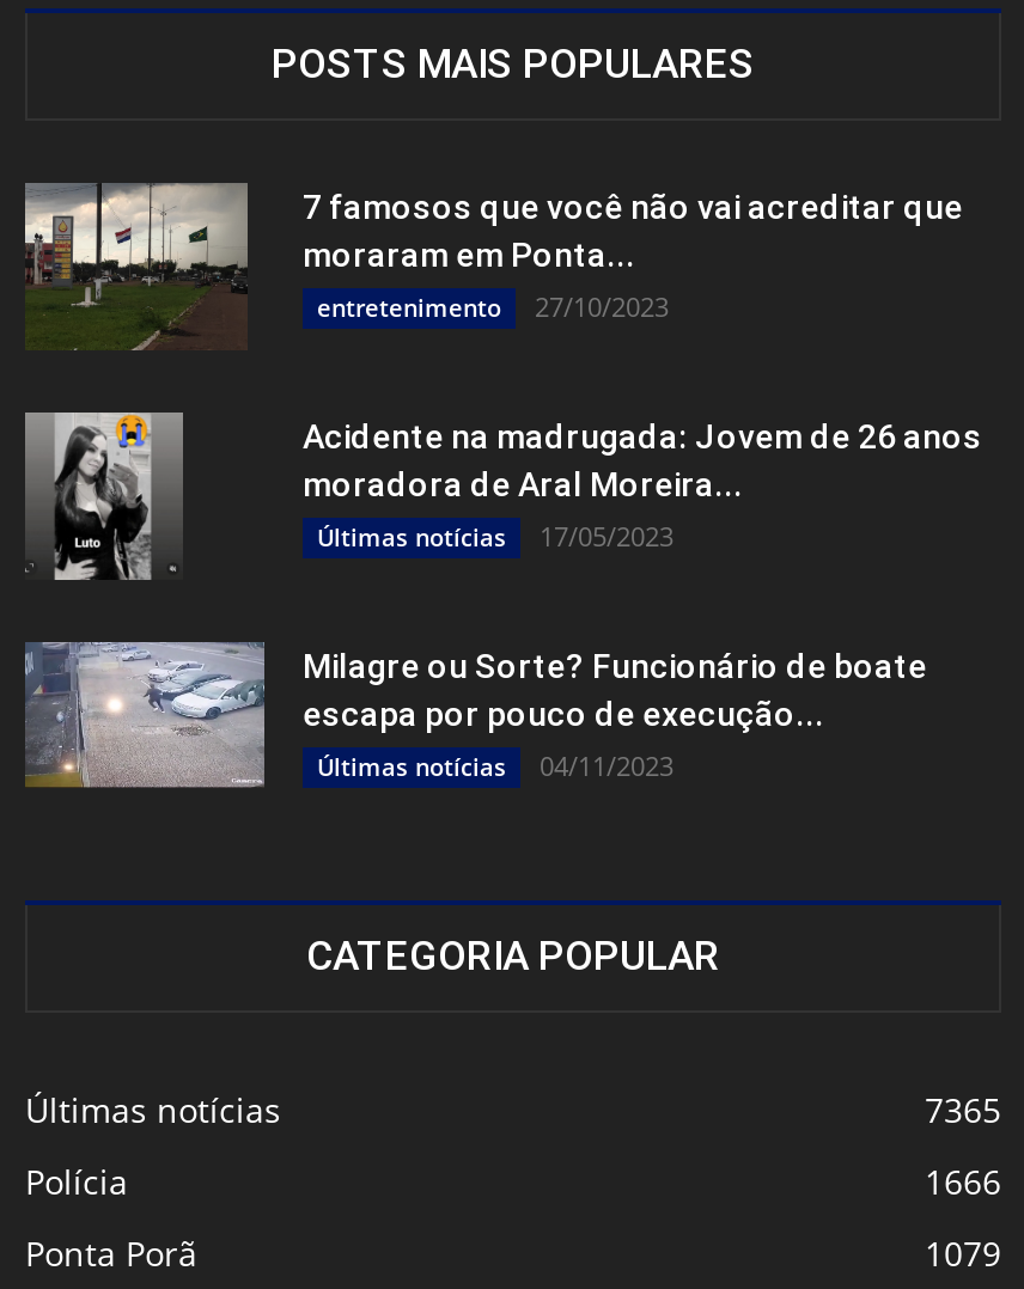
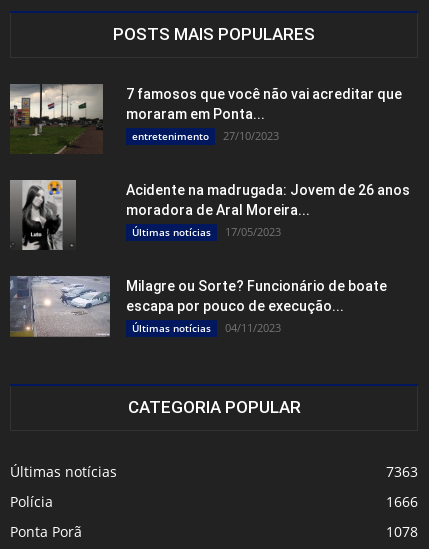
- 7365
+ 7363

- 1079
+ 1078
